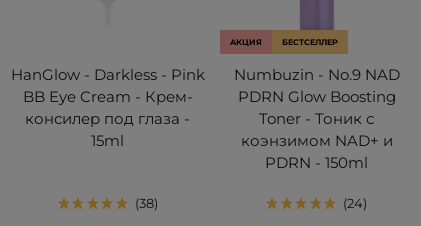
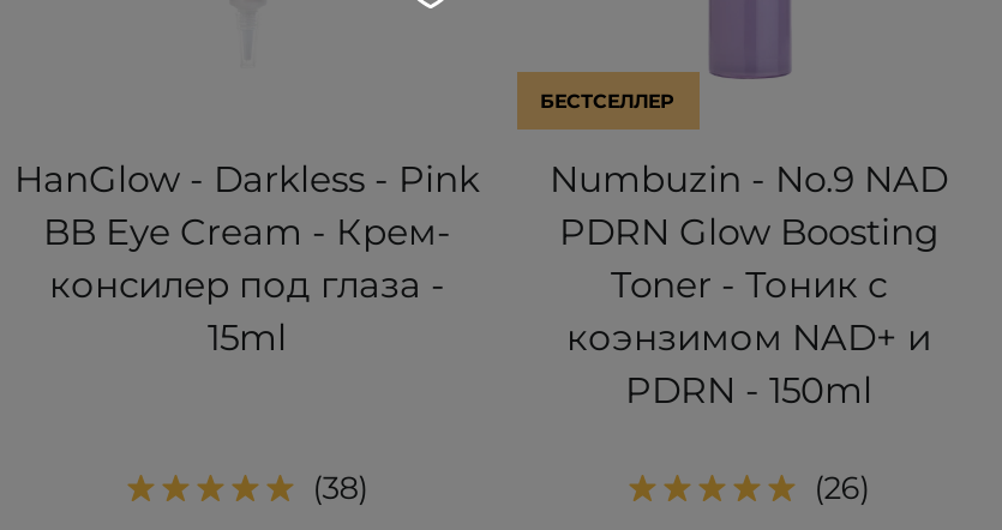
- АКЦИЯ

- 24
+ 26
